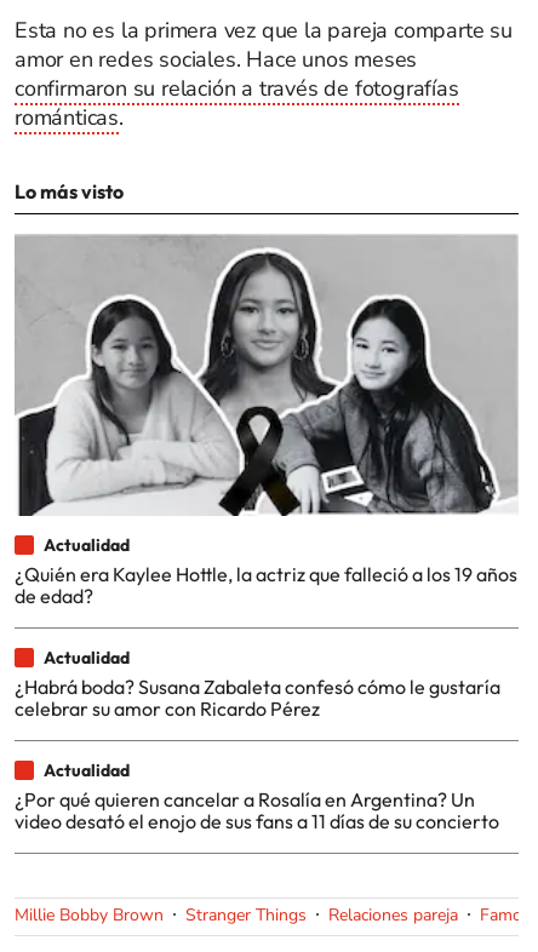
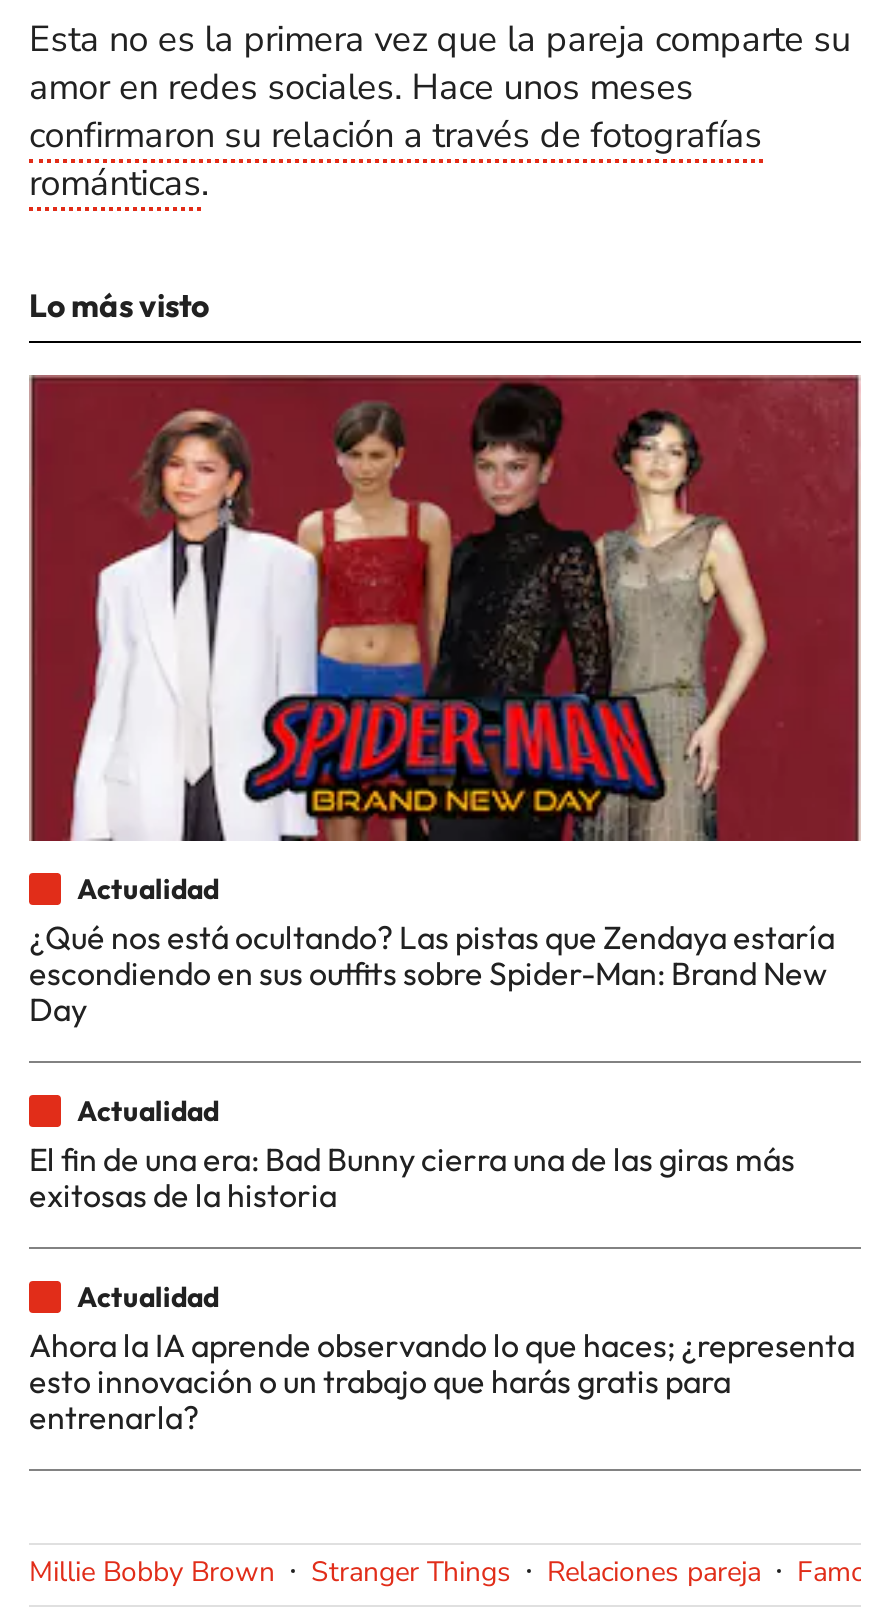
- [image]
- ¿Quién era Kaylee Hottle, la actriz que falleció a los 19 años
- de edad?
+ [image]
+ ¿Qué nos está ocultando? Las pistas que Zendaya estaría
+ escondiendo en sus outfits sobre Spider-Man: Brand New
+ Day

- ¿Habrá boda? Susana Zabaleta confesó cómo le gustaría
- celebrar su amor con Ricardo Pérez
+ El fin de una era: Bad Bunny cierra una de las giras más
+ exitosas de la historia

- ¿Por qué quieren cancelar a Rosalía en Argentina? Un
- video desató el enojo de sus fans a 11 días de su concierto
+ Ahora la IA aprende observando lo que haces; ¿representa
+ esto innovación o un trabajo que harás gratis para
+ entrenarla?
